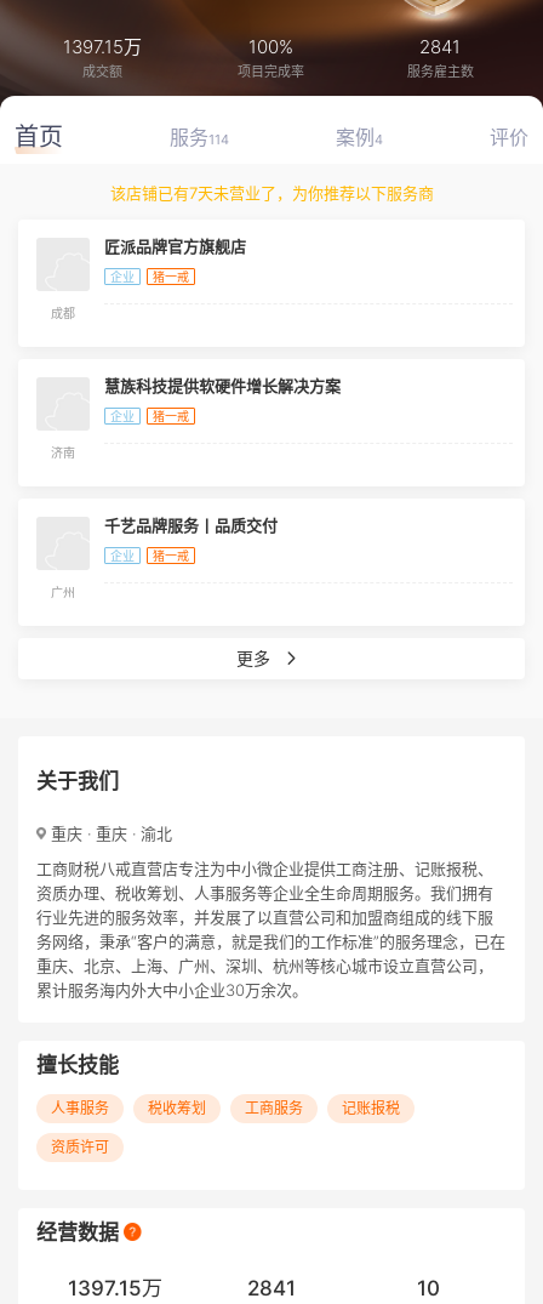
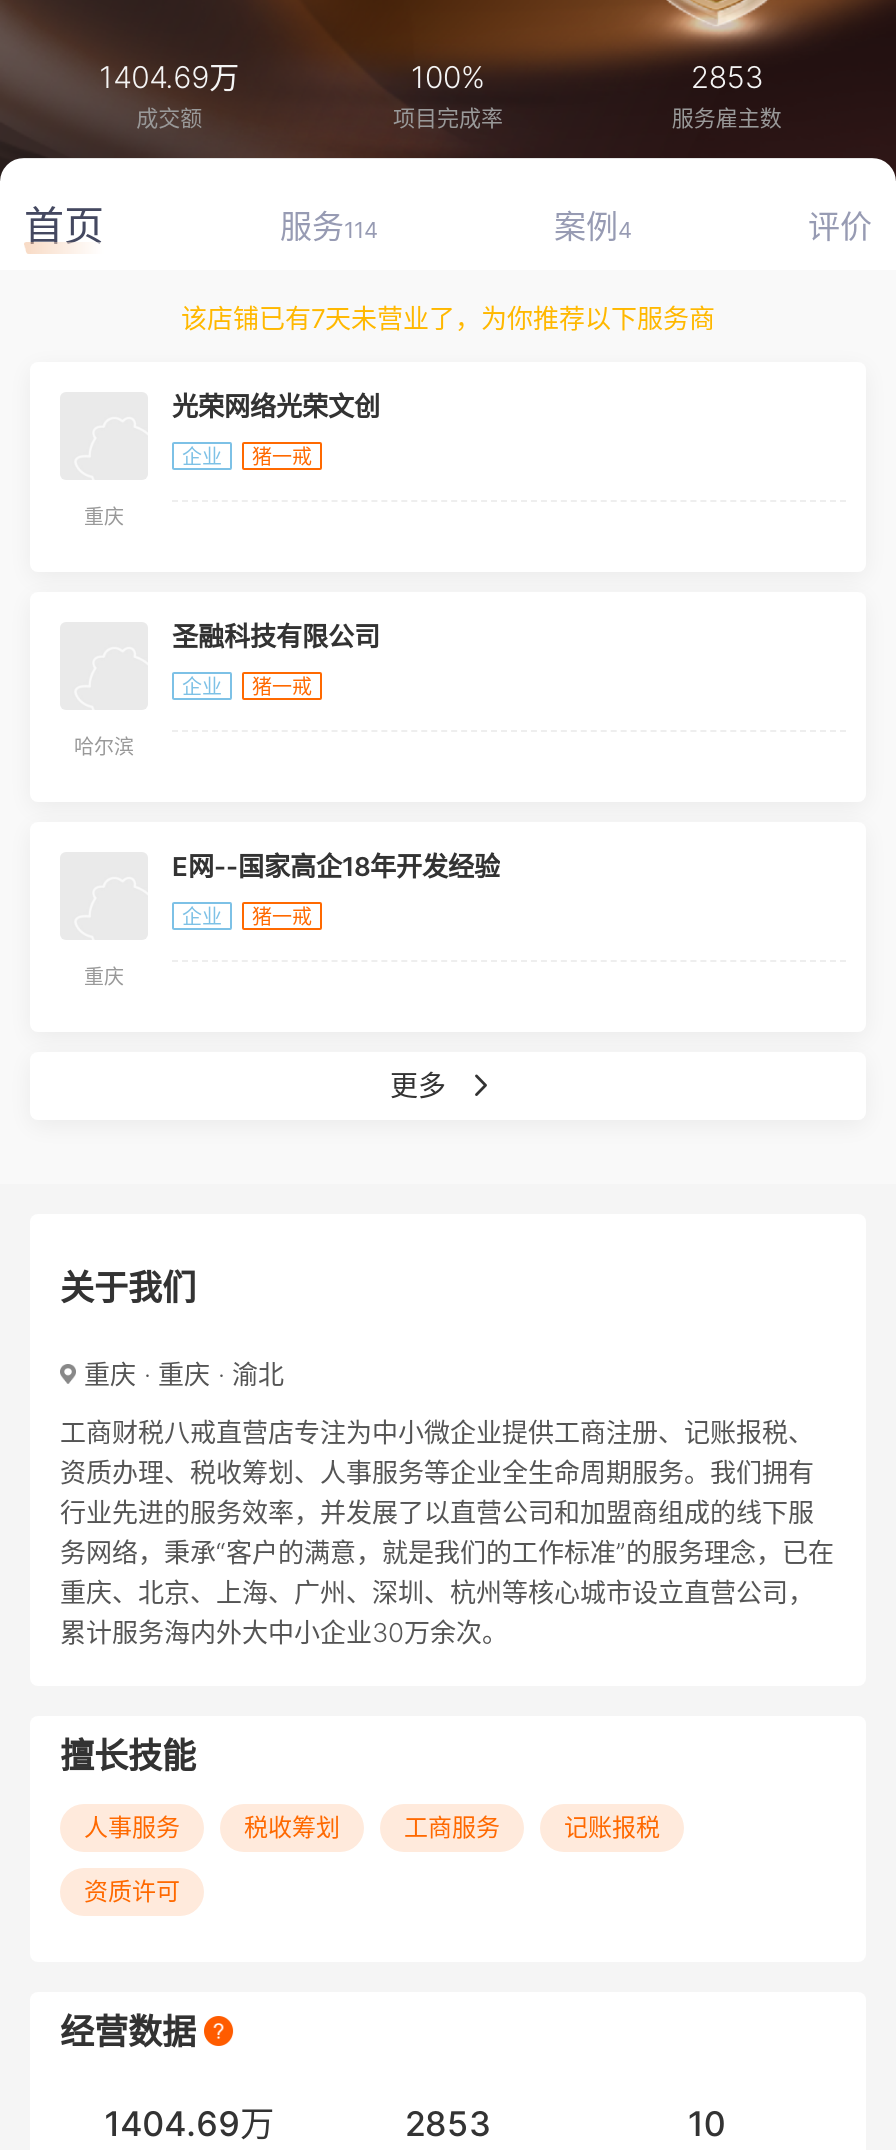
- 1397.15万
+ 1404.69万

- 2841
+ 2853

- 匠派品牌官方旗舰店
+ 光荣网络光荣文创

- 成都
+ 重庆

- 慧族科技提供软硬件增长解决方案
+ 圣融科技有限公司

- 济南
+ 哈尔滨

- 千艺品牌服务丨品质交付
+ E网--国家高企18年开发经验

- 广州
+ 重庆

- 1397.15万
+ 1404.69万

- 2841
+ 2853
